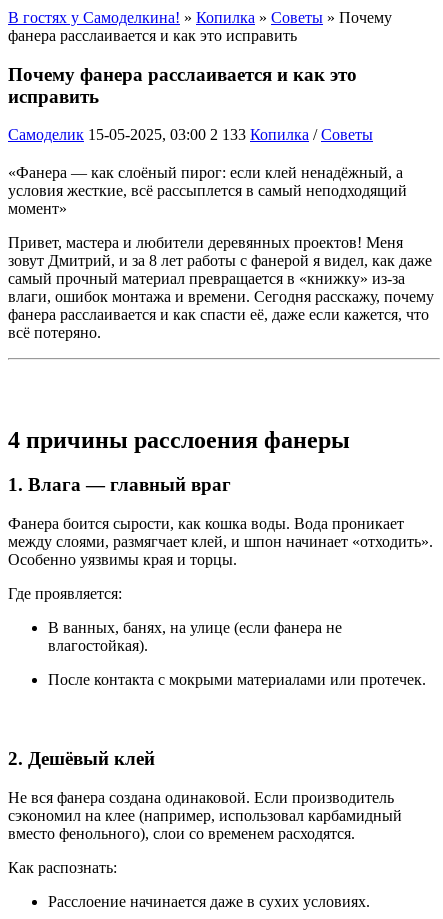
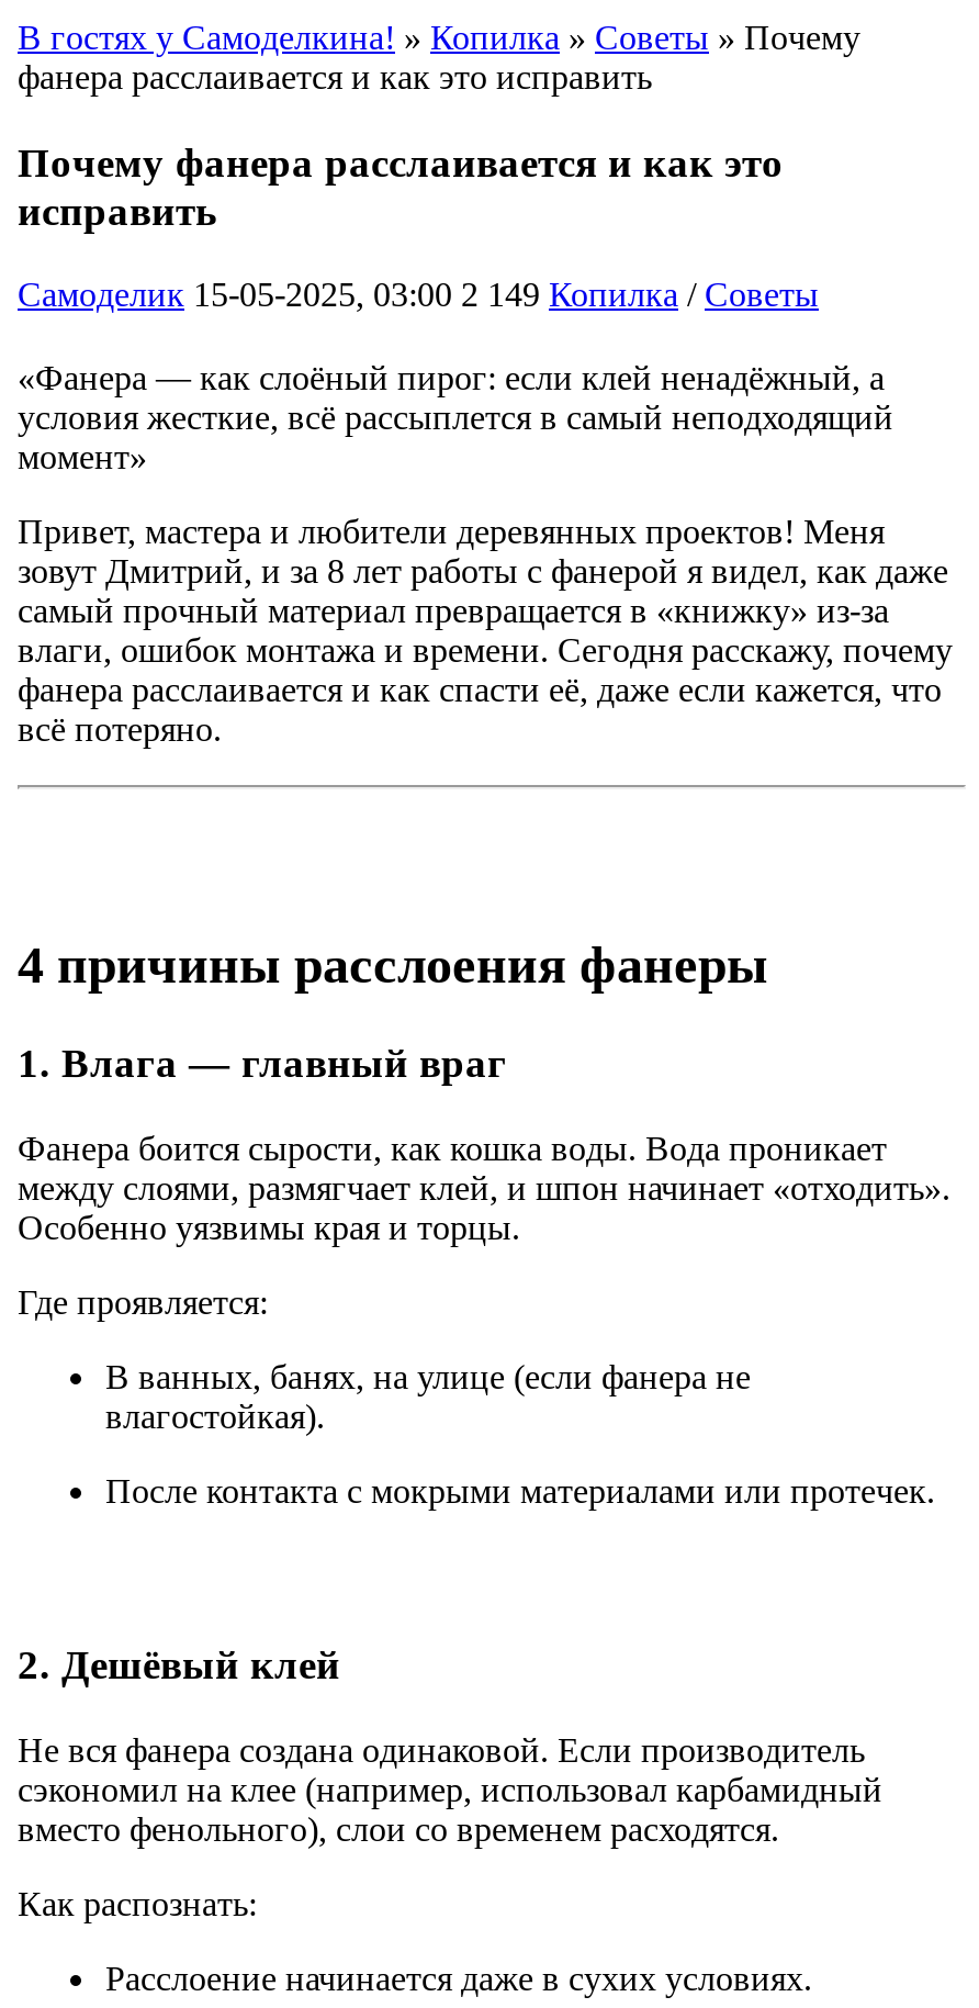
- Самоделик 15-05-2025, 03:00 2 133 Копилка / Советы
+ Самоделик 15-05-2025, 03:00 2 149 Копилка / Советы
